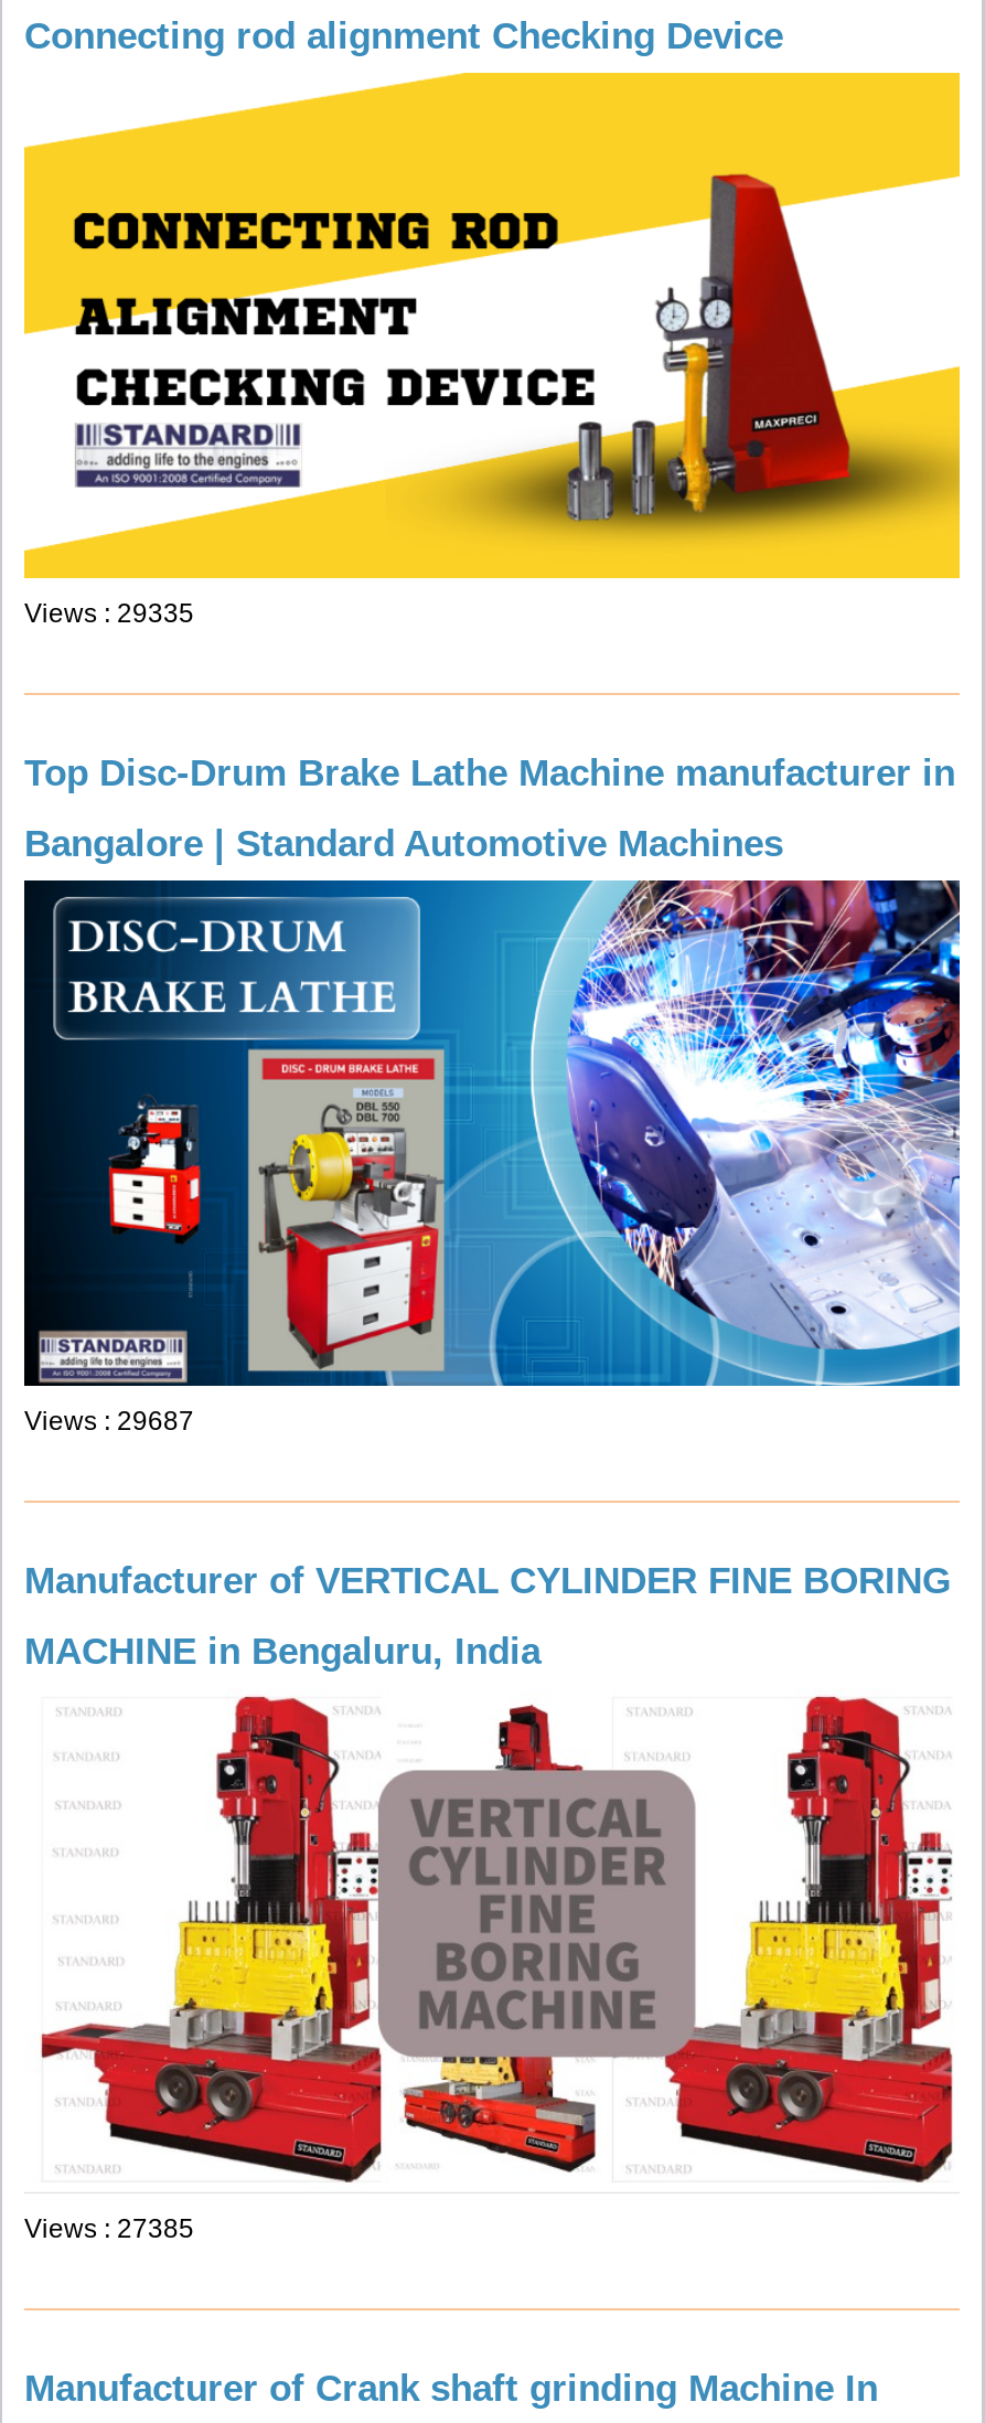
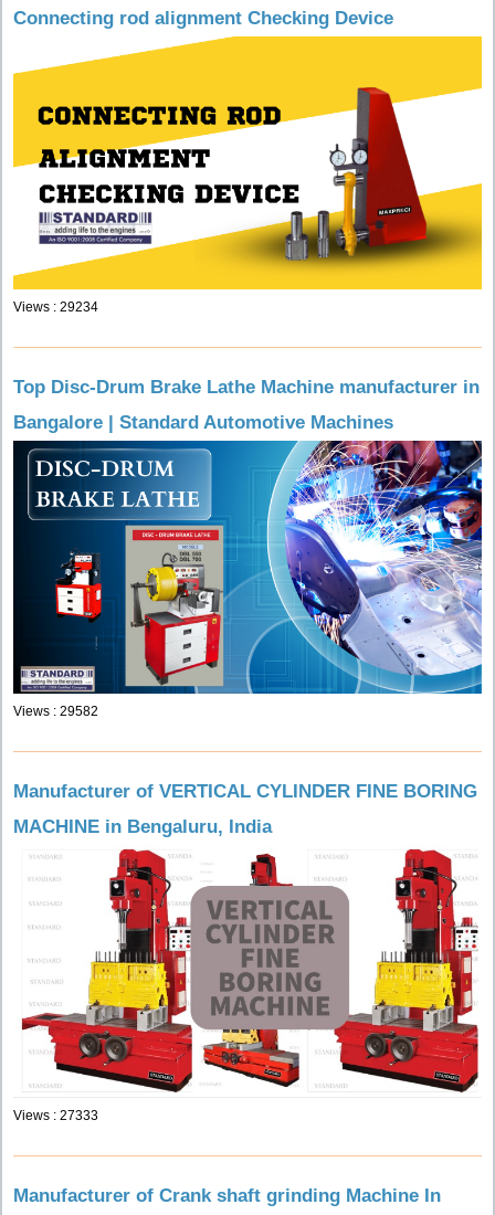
- Views : 29335
+ Views : 29234

- Views : 29687
+ Views : 29582

- Views : 27385
+ Views : 27333
